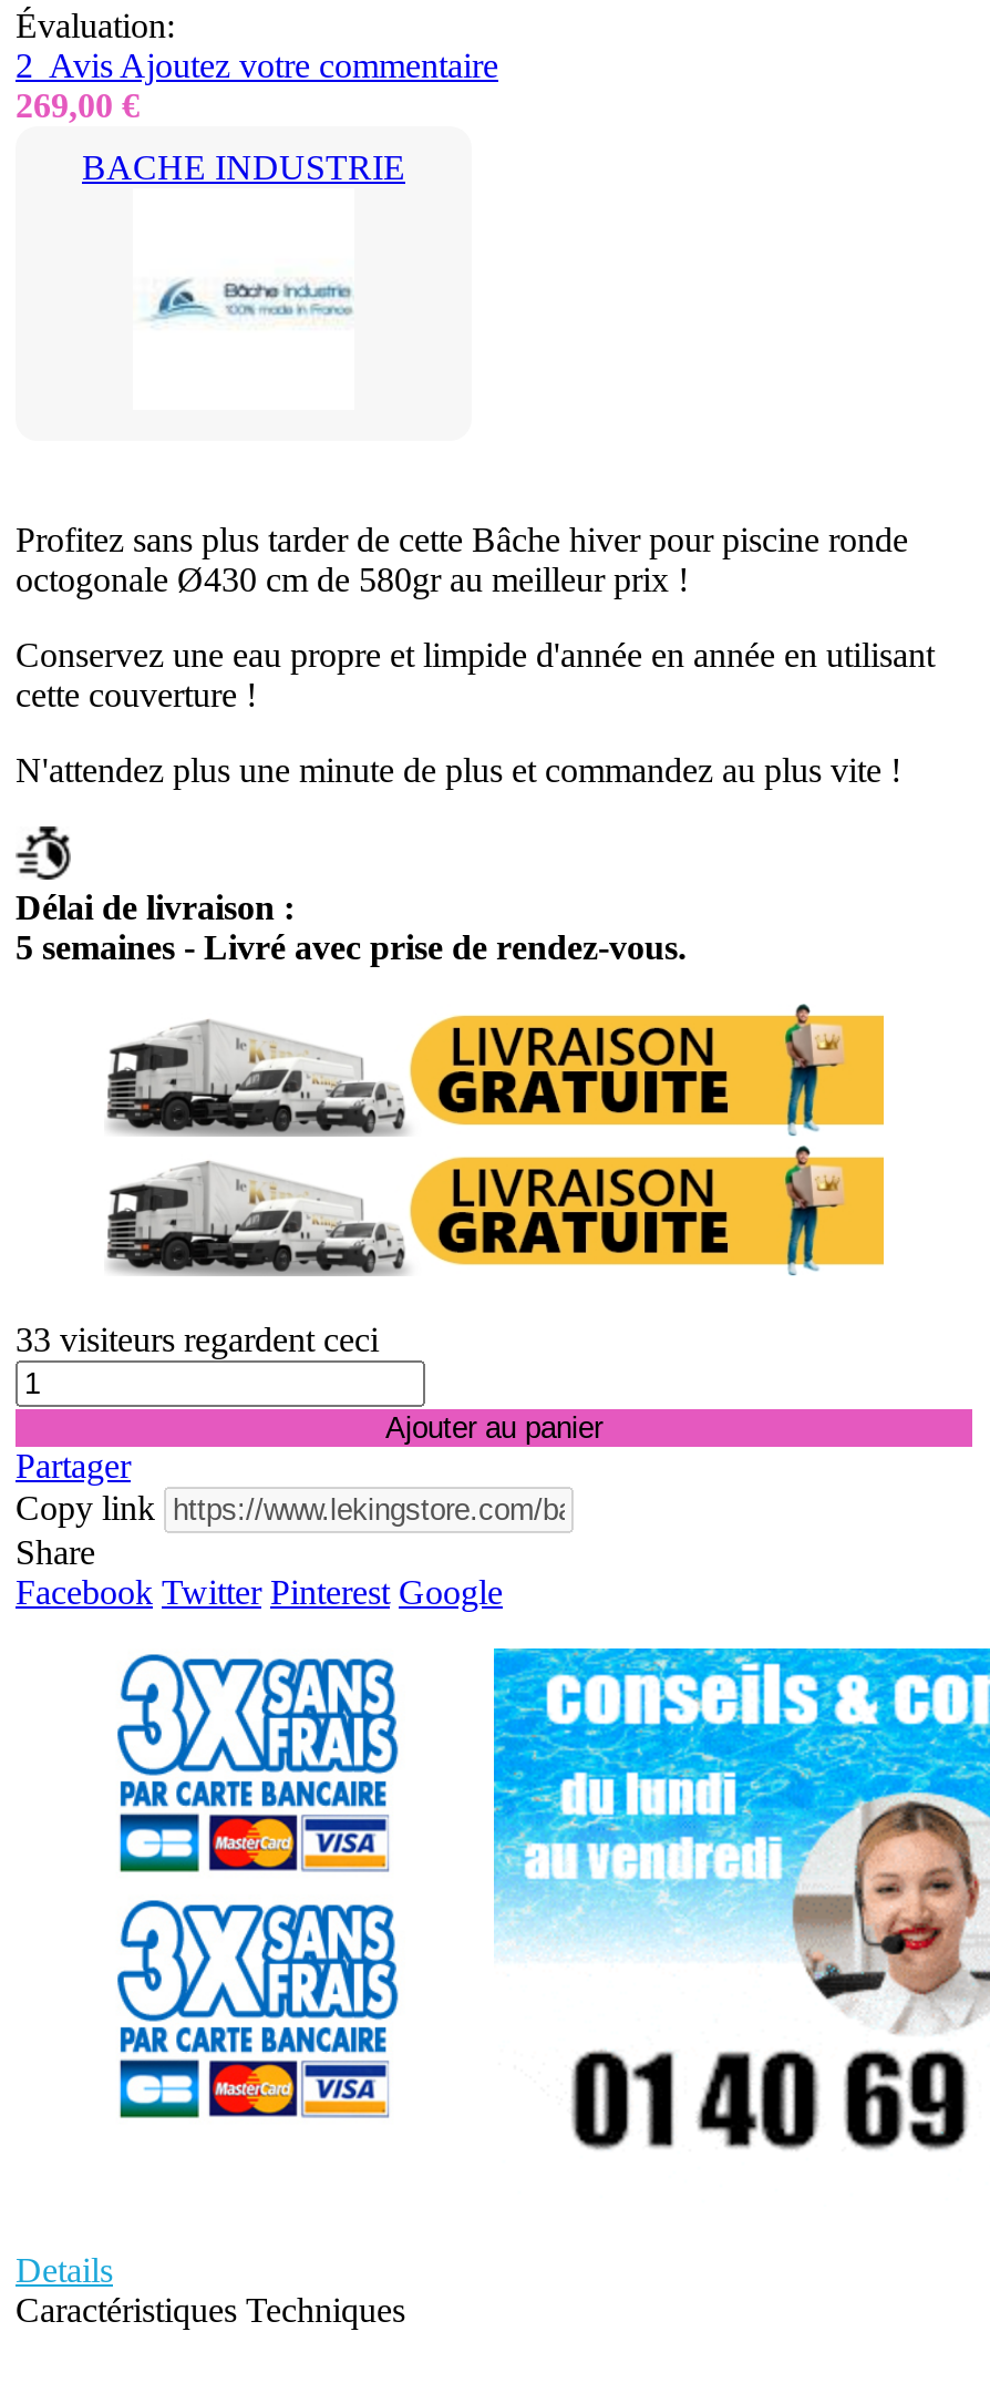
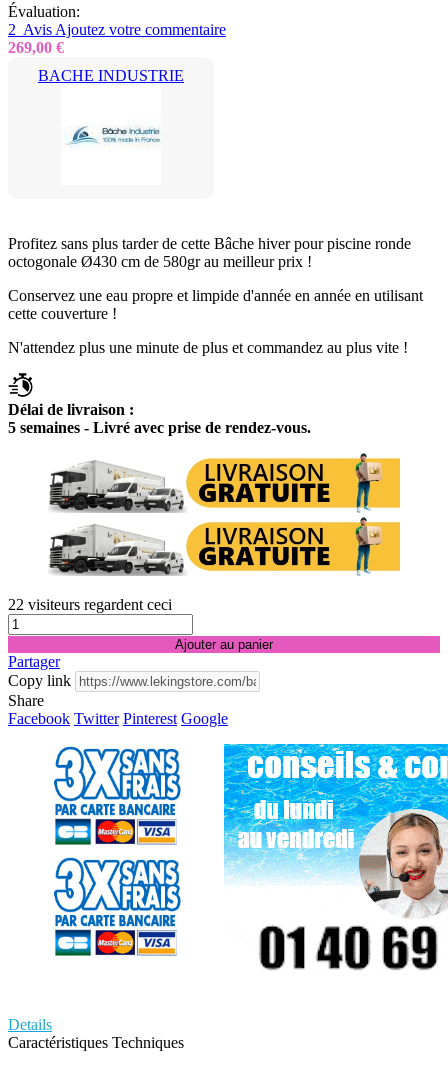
- 33 visiteurs regardent ceci
+ 22 visiteurs regardent ceci
